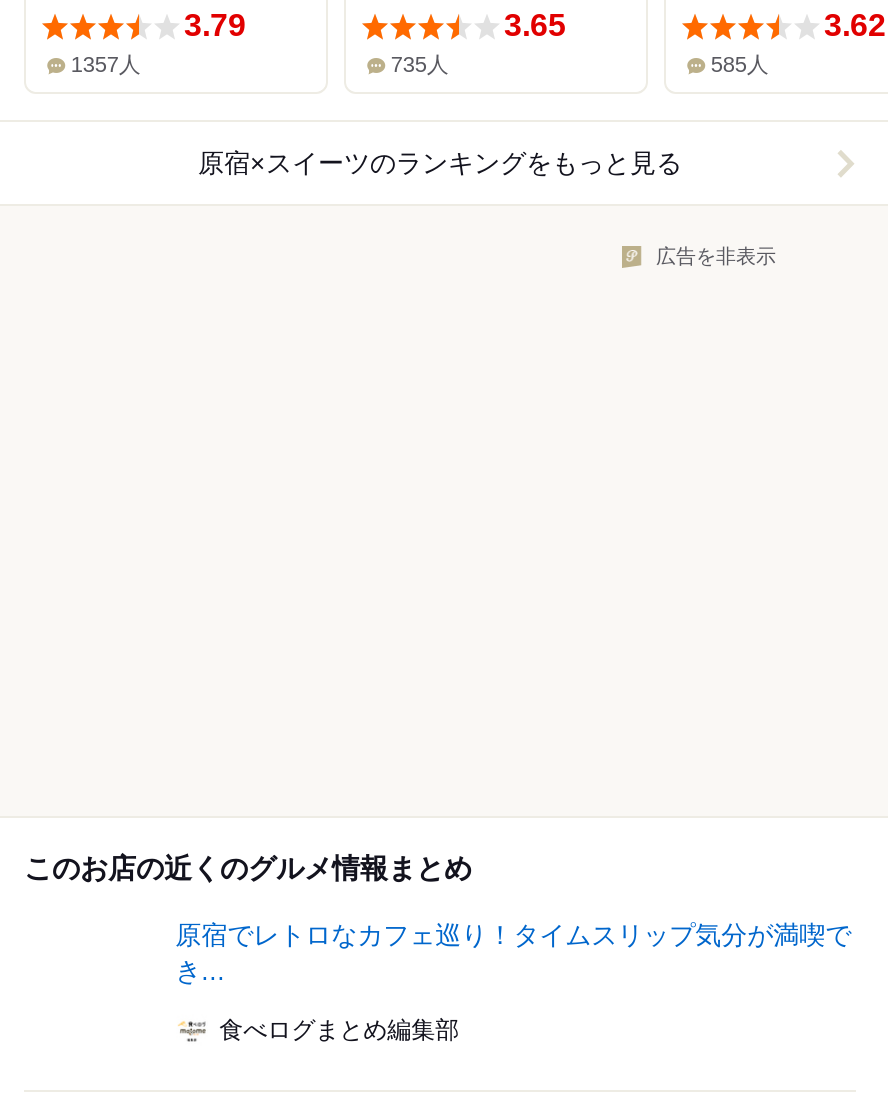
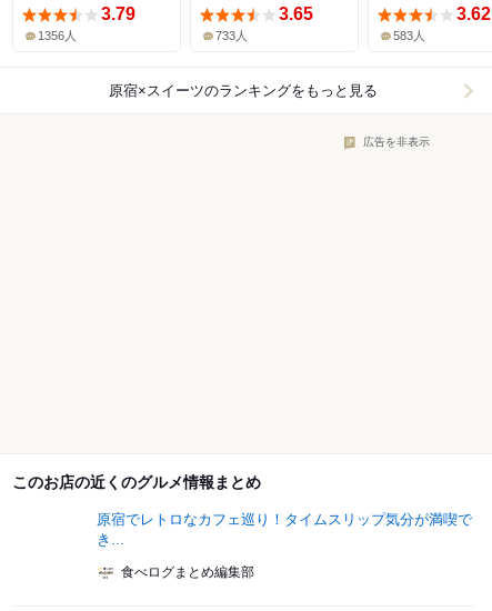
- 1357人
+ 1356人

- 735人
+ 733人

- 585人
+ 583人
